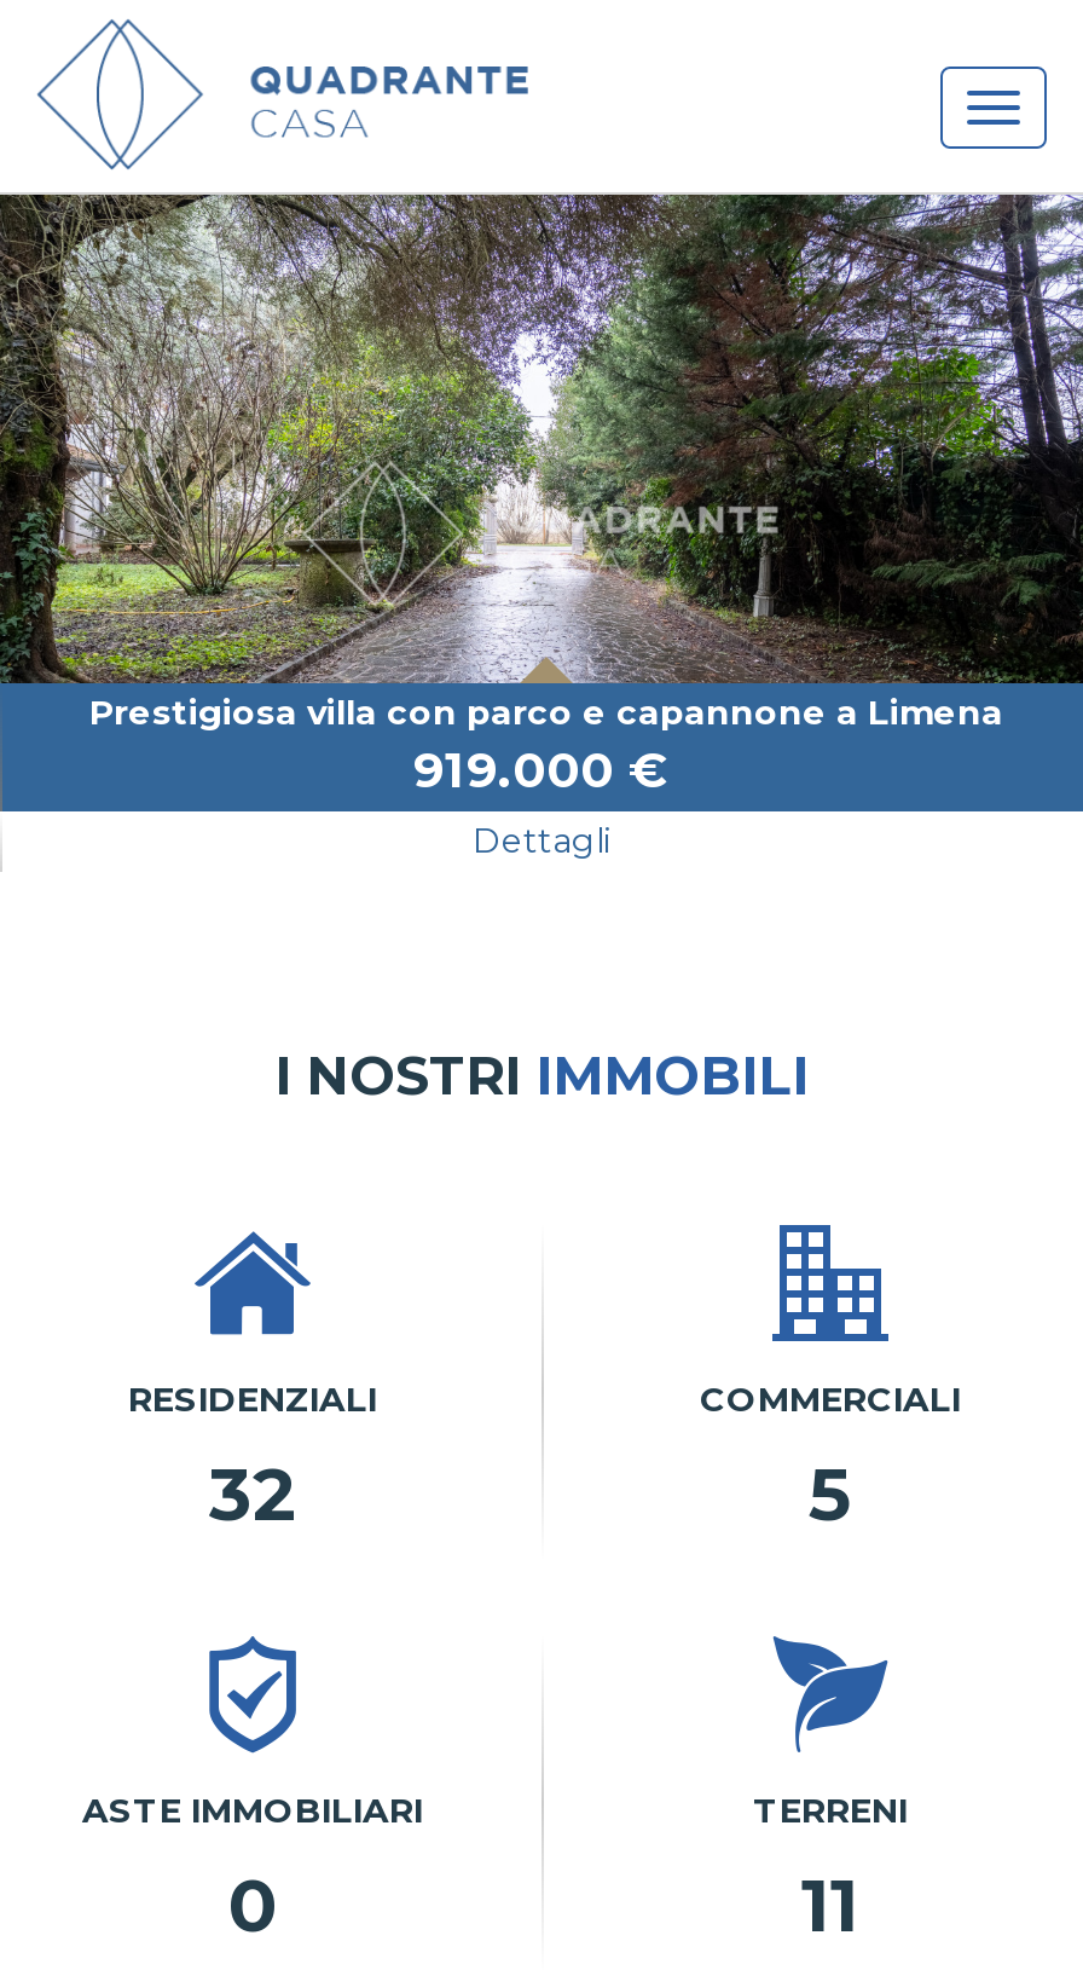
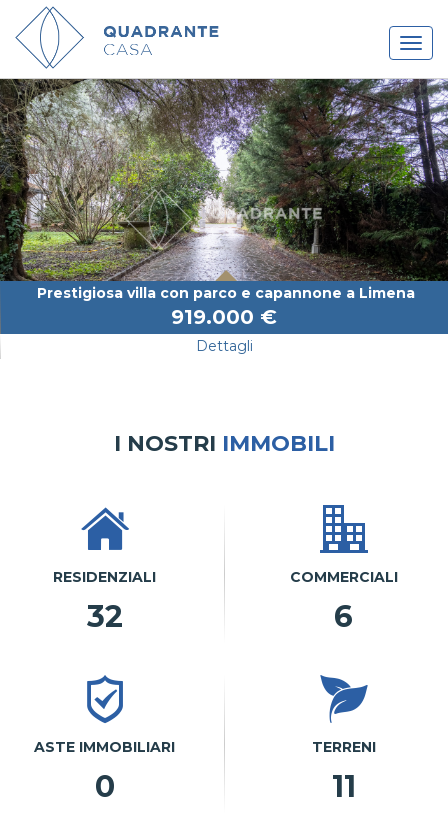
- 5
+ 6
